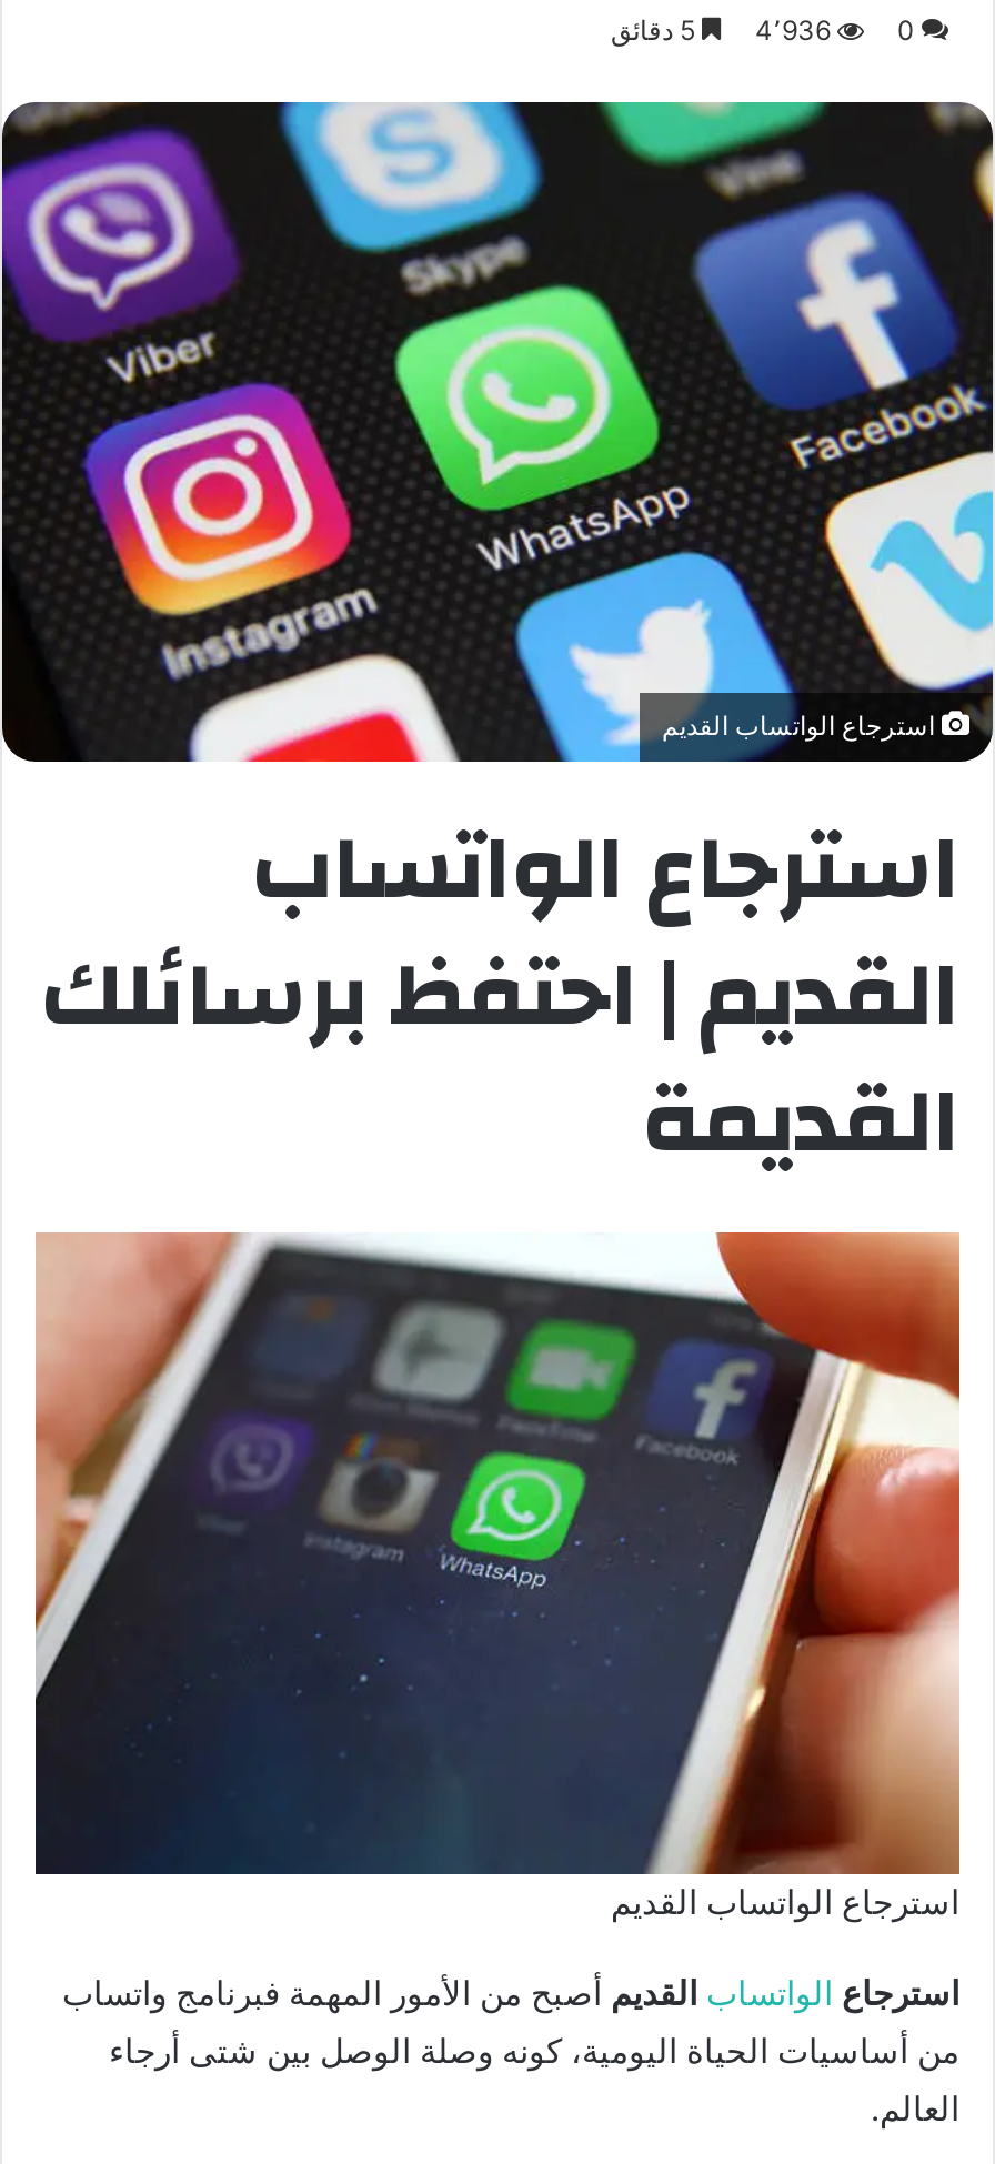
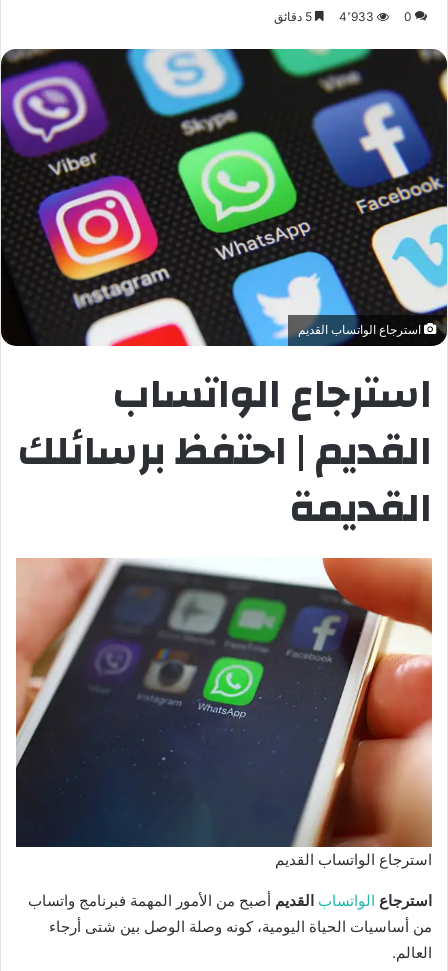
- 4٬936
+ 4٬933
